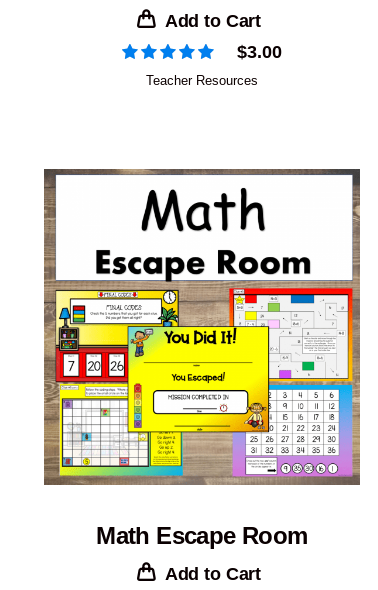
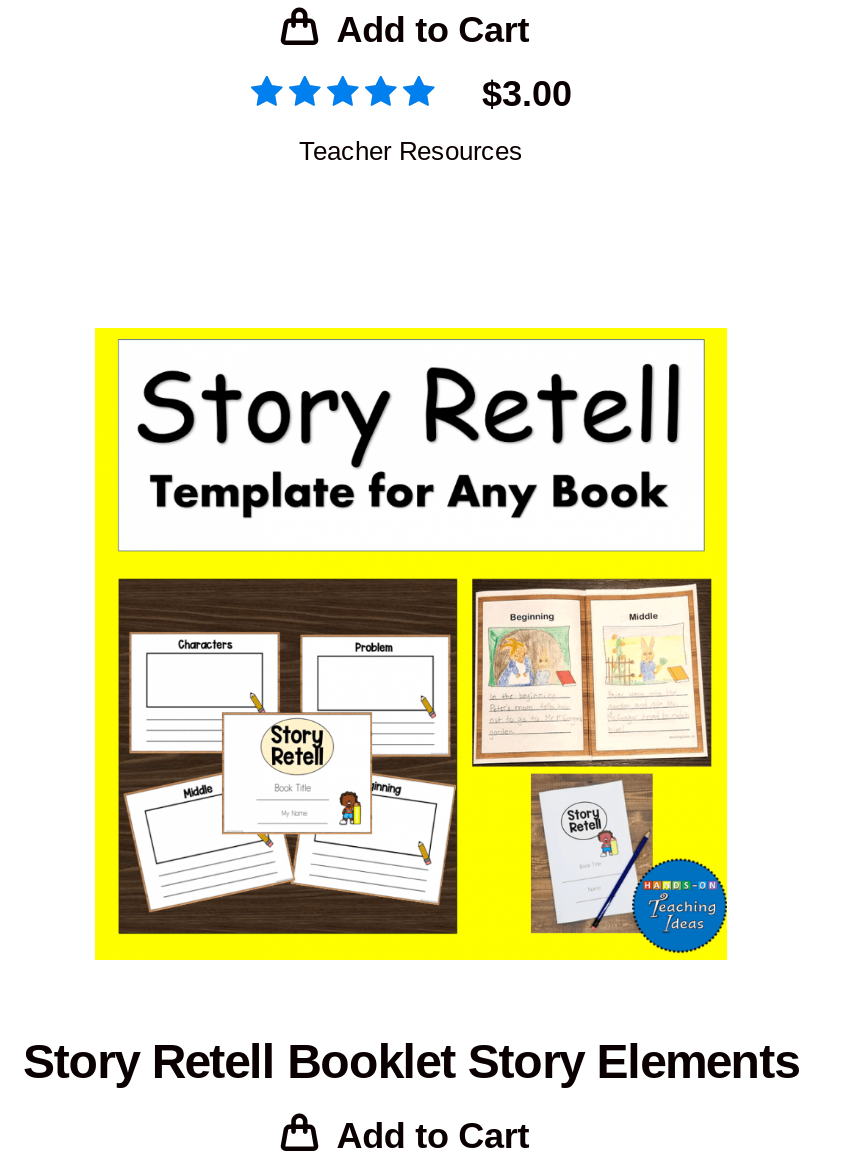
- [image]
- Math Escape Room
+ [image]
+ Story Retell Booklet Story Elements
